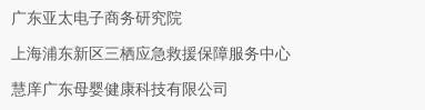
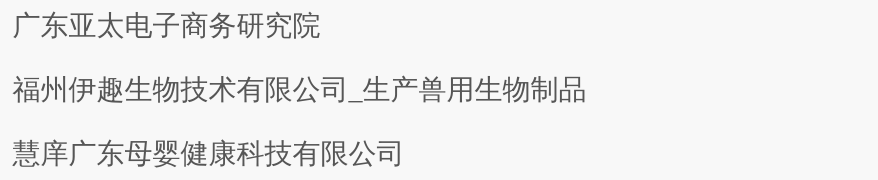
- 上海浦东新区三栖应急救援保障服务中心
+ 福州伊趣生物技术有限公司_生产兽用生物制品
